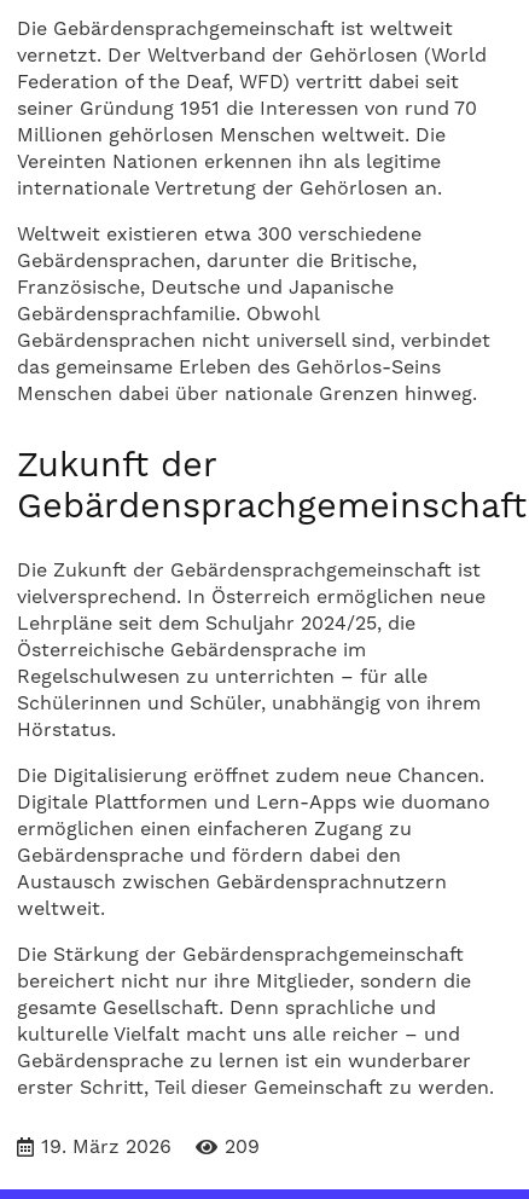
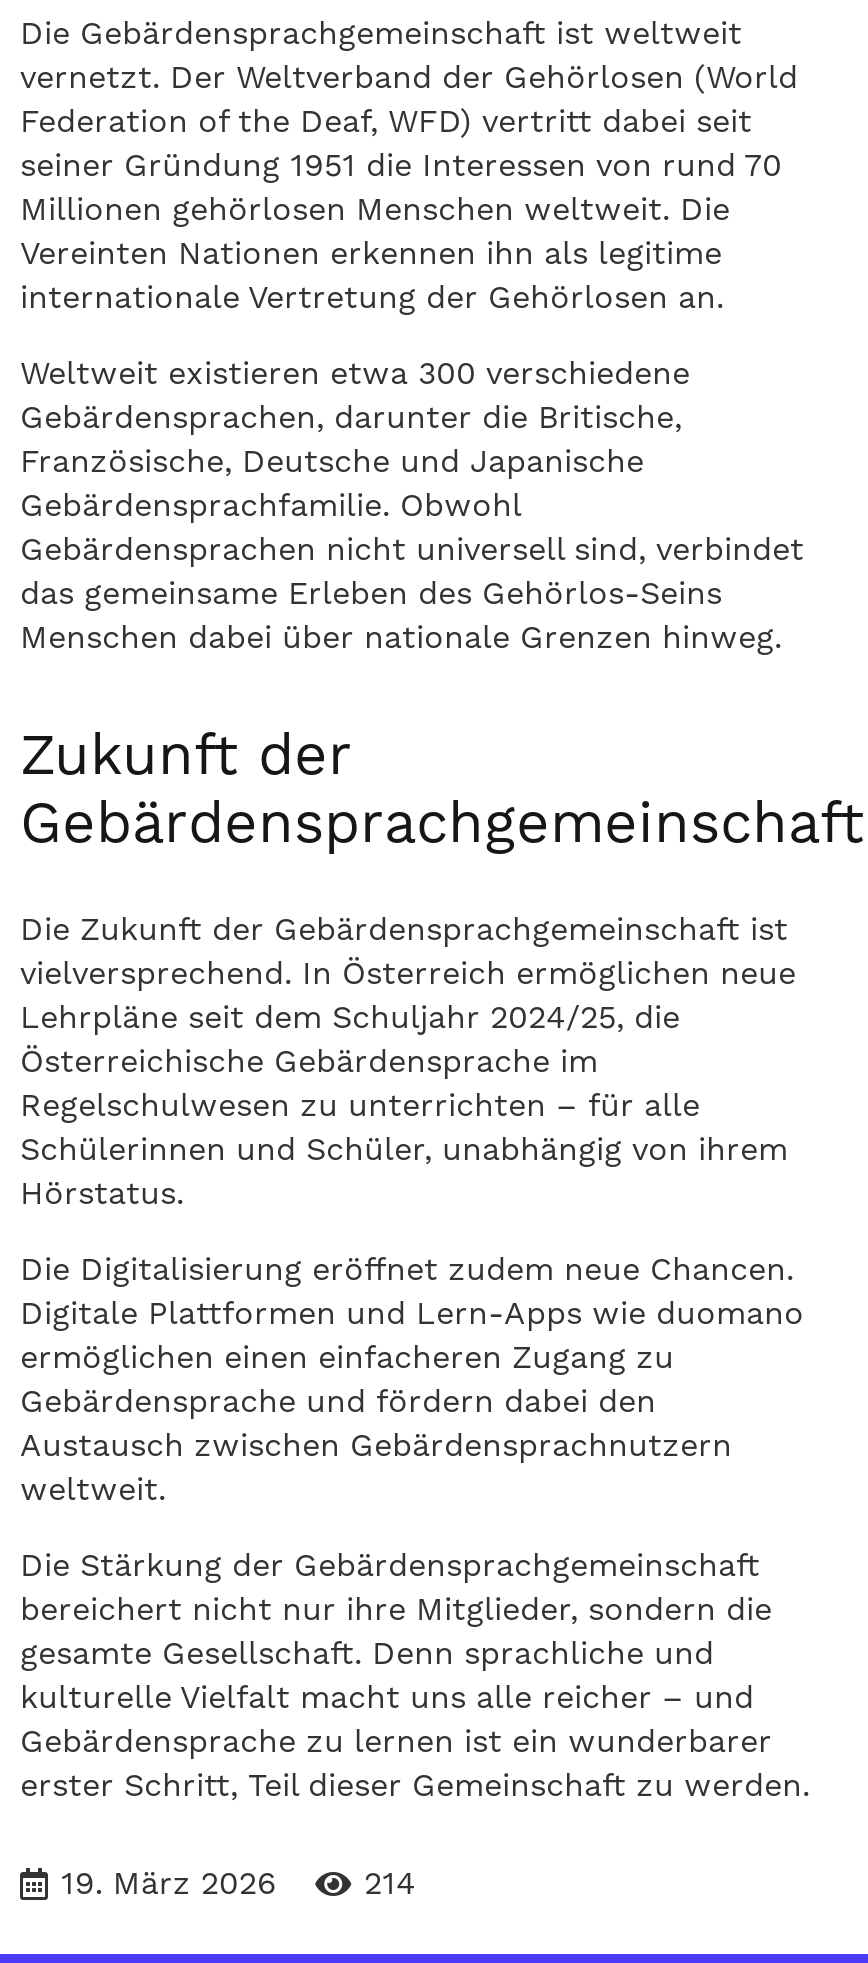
- 209
+ 214
